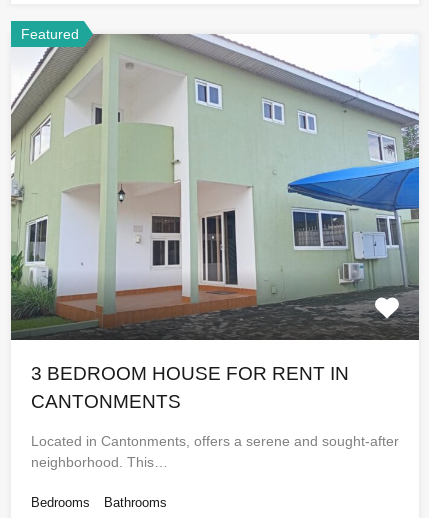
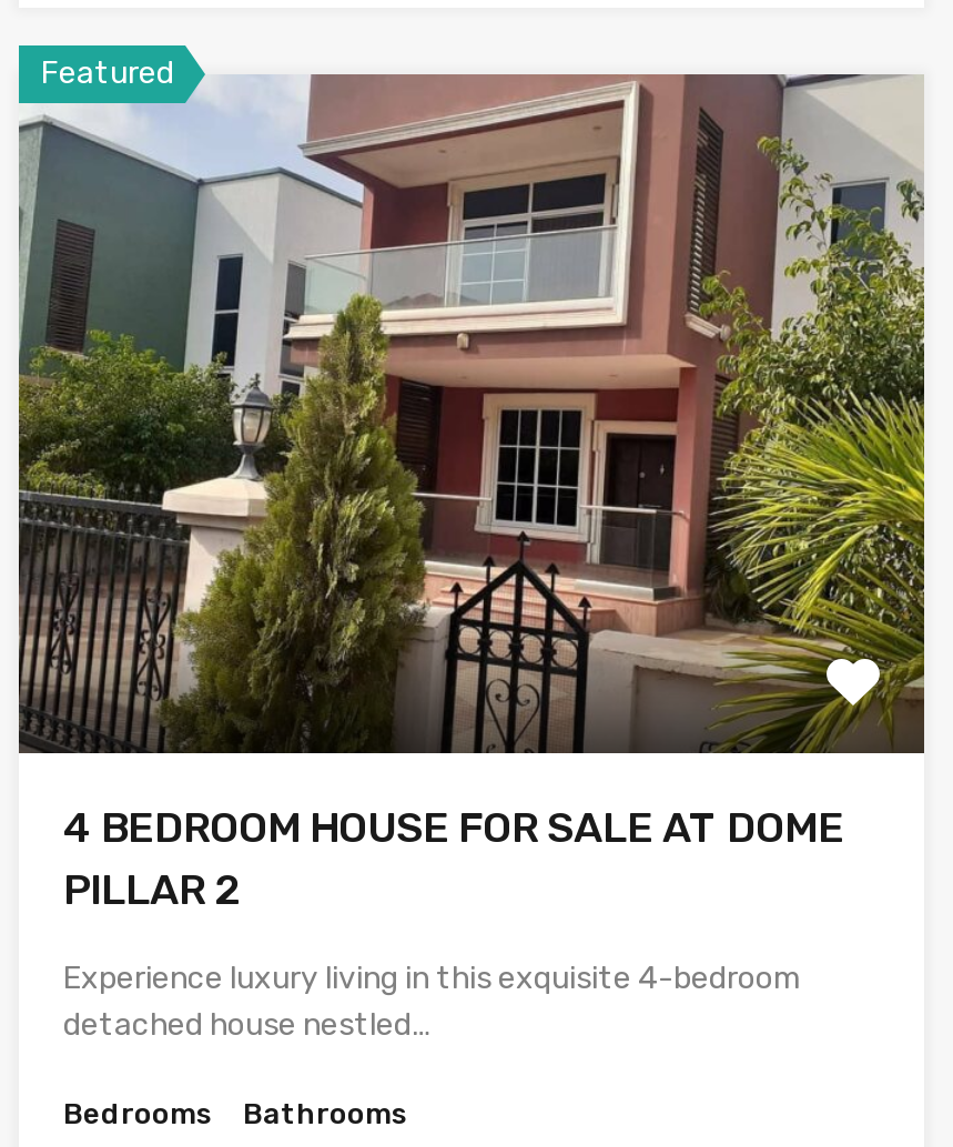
- [image]
- 3 BEDROOM HOUSE FOR RENT IN
- CANTONMENTS
+ [image]
+ 4 BEDROOM HOUSE FOR SALE AT DOME
+ PILLAR 2

- Located in Cantonments, offers a serene and sought-after
- neighborhood. This…
+ Experience luxury living in this exquisite 4-bedroom
+ detached house nestled…
